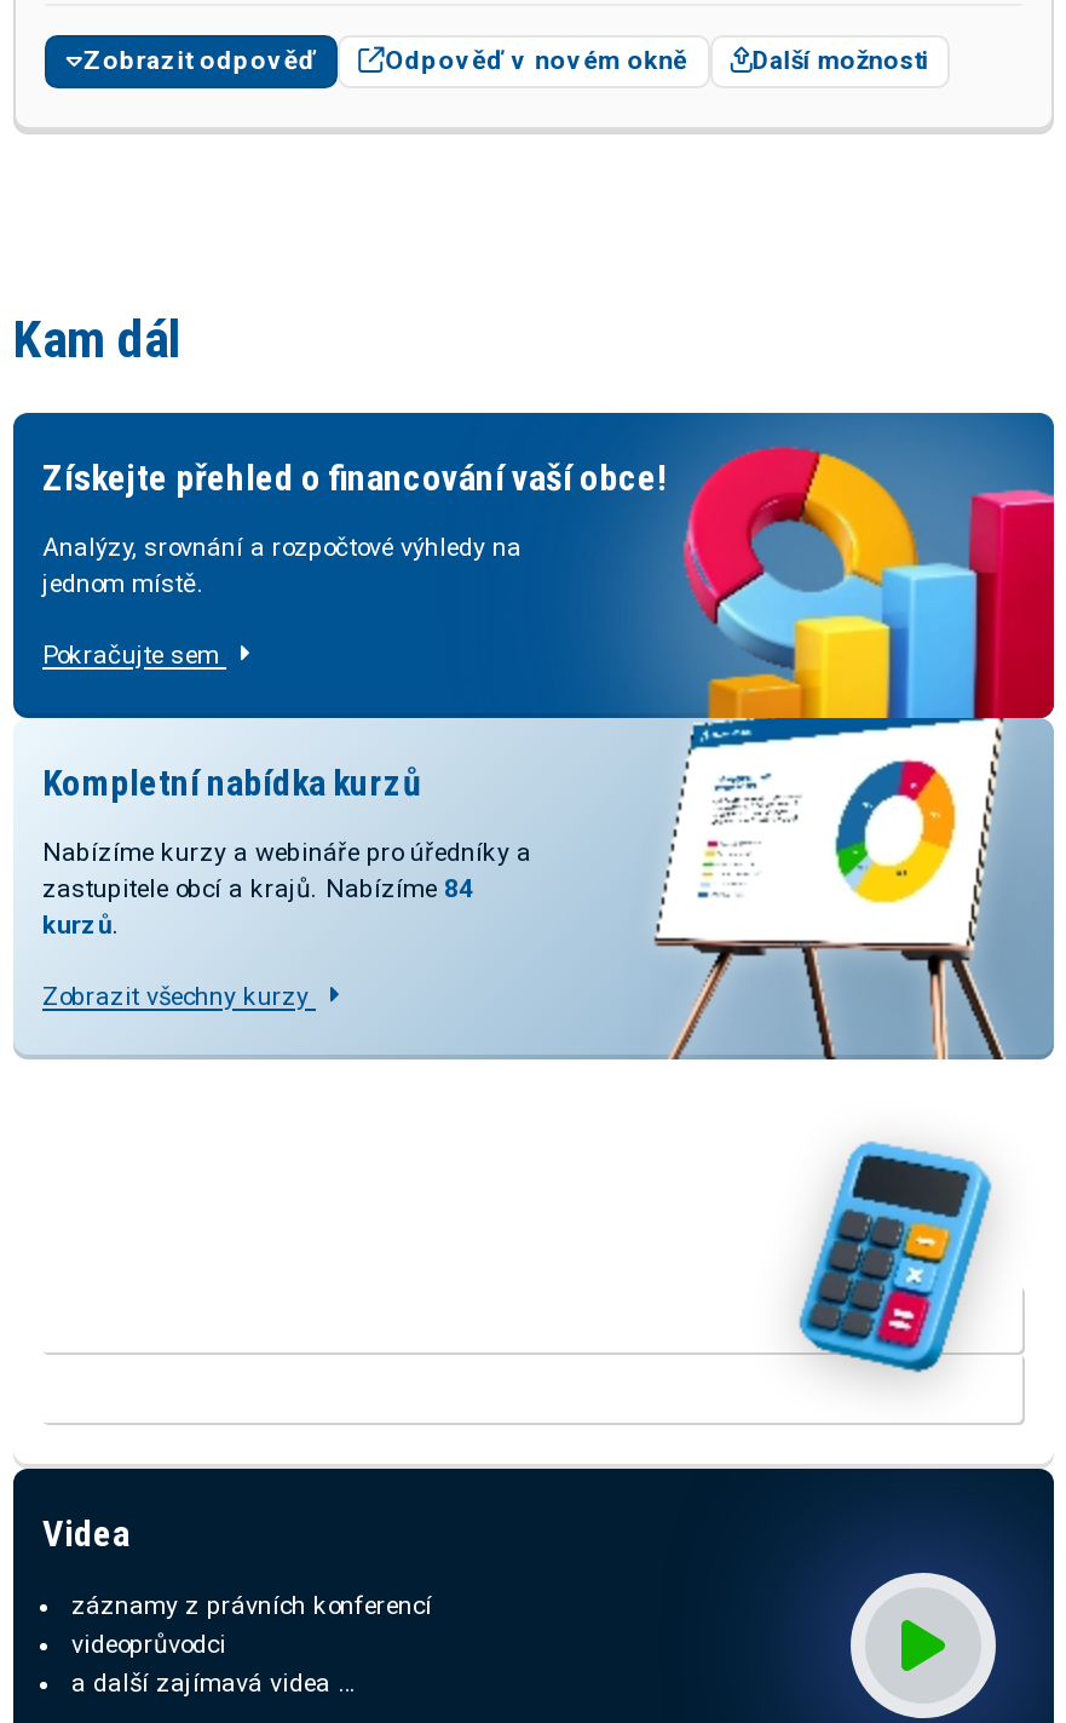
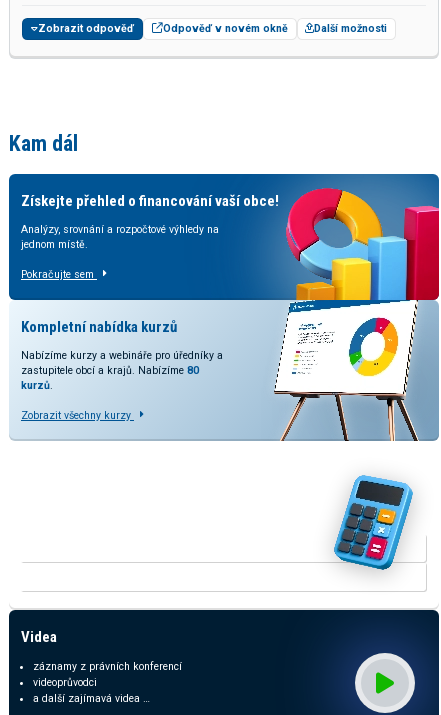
- zastupitele obcí a krajů. Nabízíme 84
+ zastupitele obcí a krajů. Nabízíme 80
